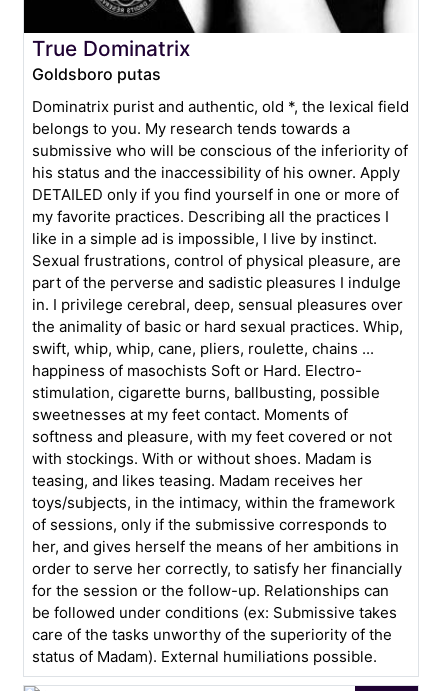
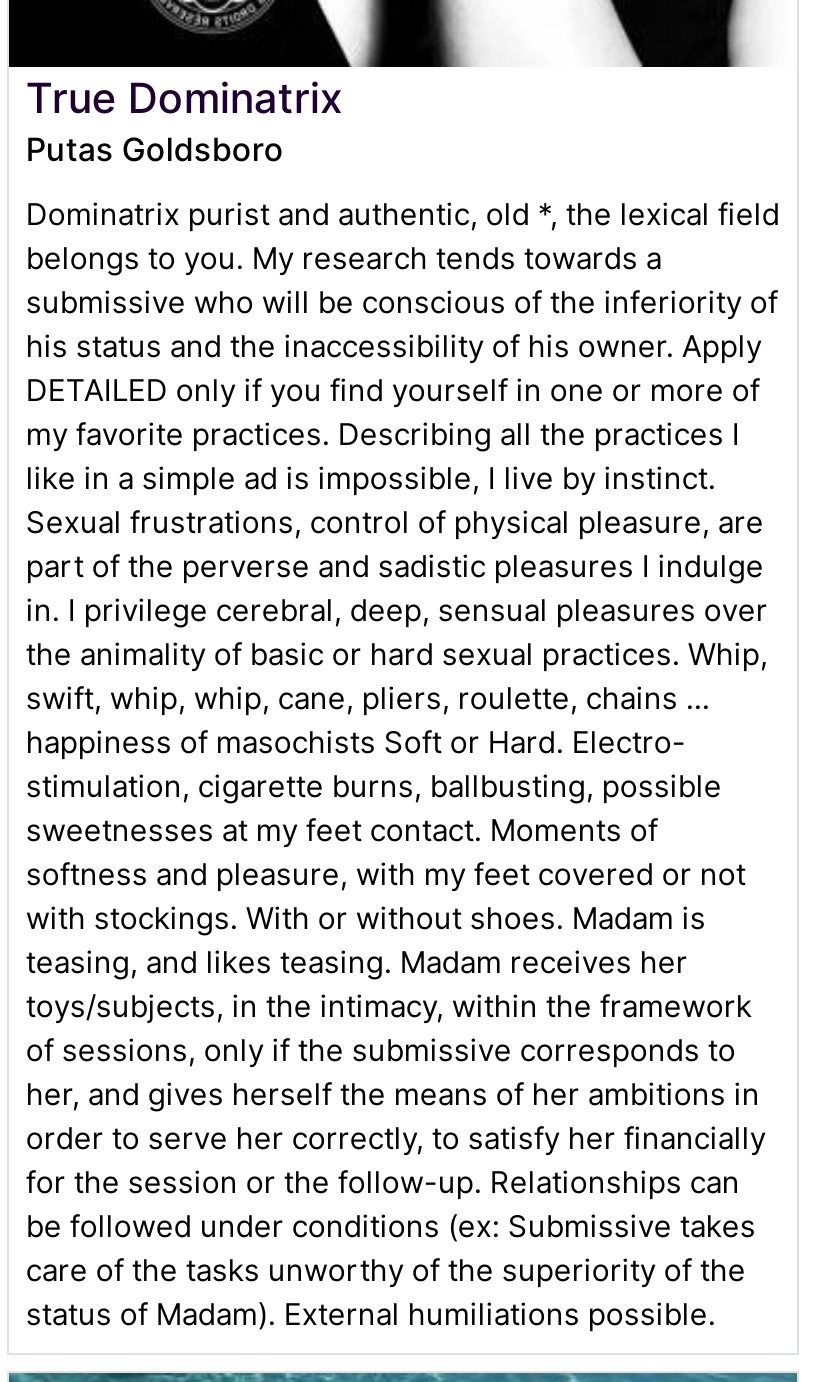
- Goldsboro putas
+ Putas Goldsboro
